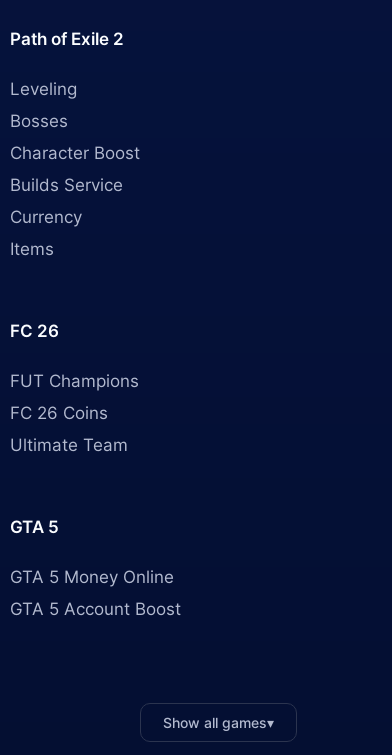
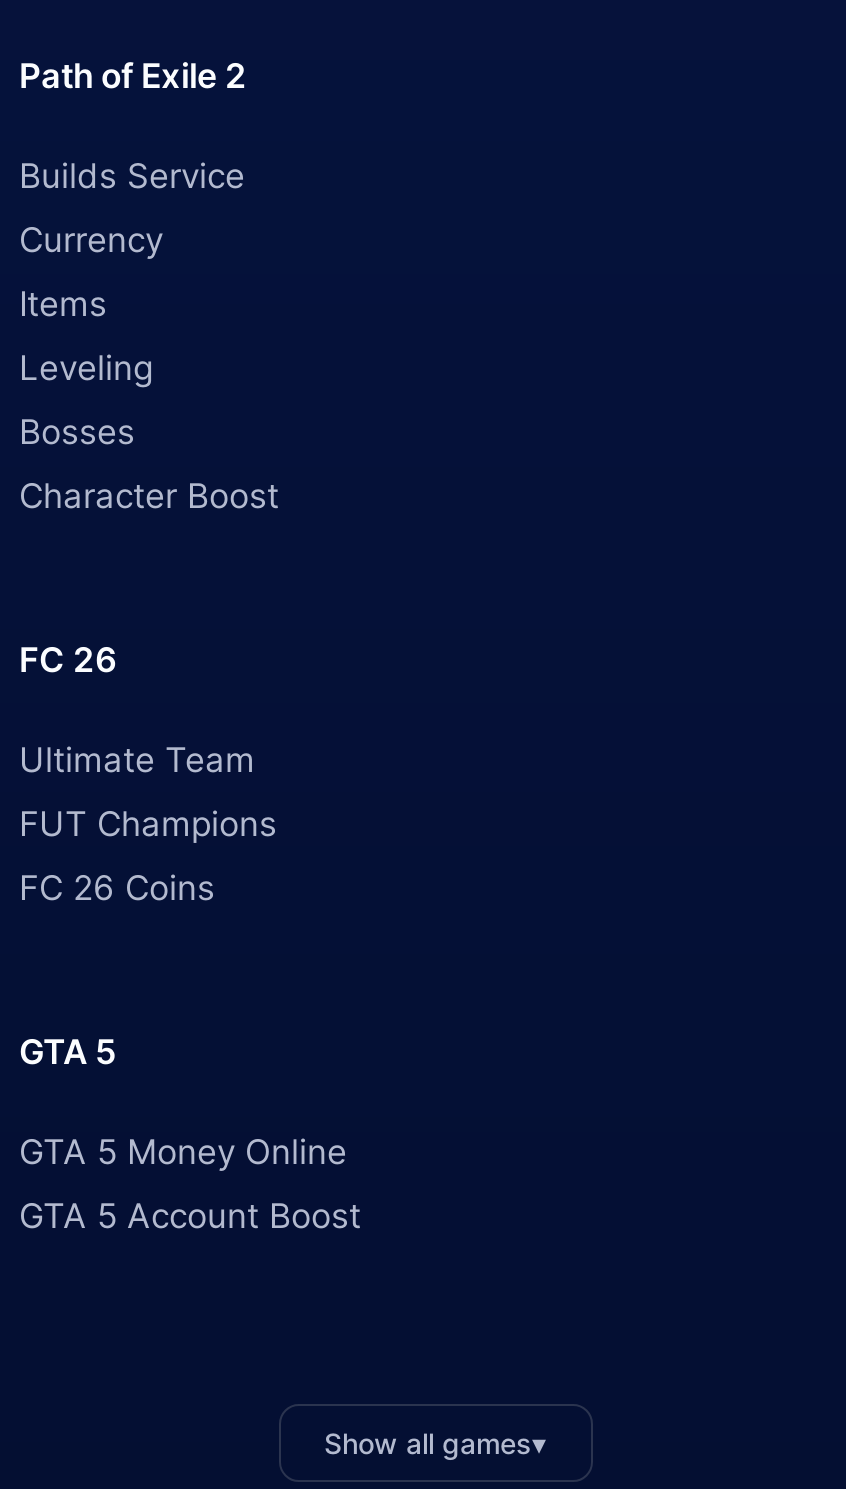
moved down: Leveling | Bosses | Character Boost

moved up: Builds Service | Currency | Items

moved down: FUT Champions | FC 26 Coins

moved up: Ultimate Team
